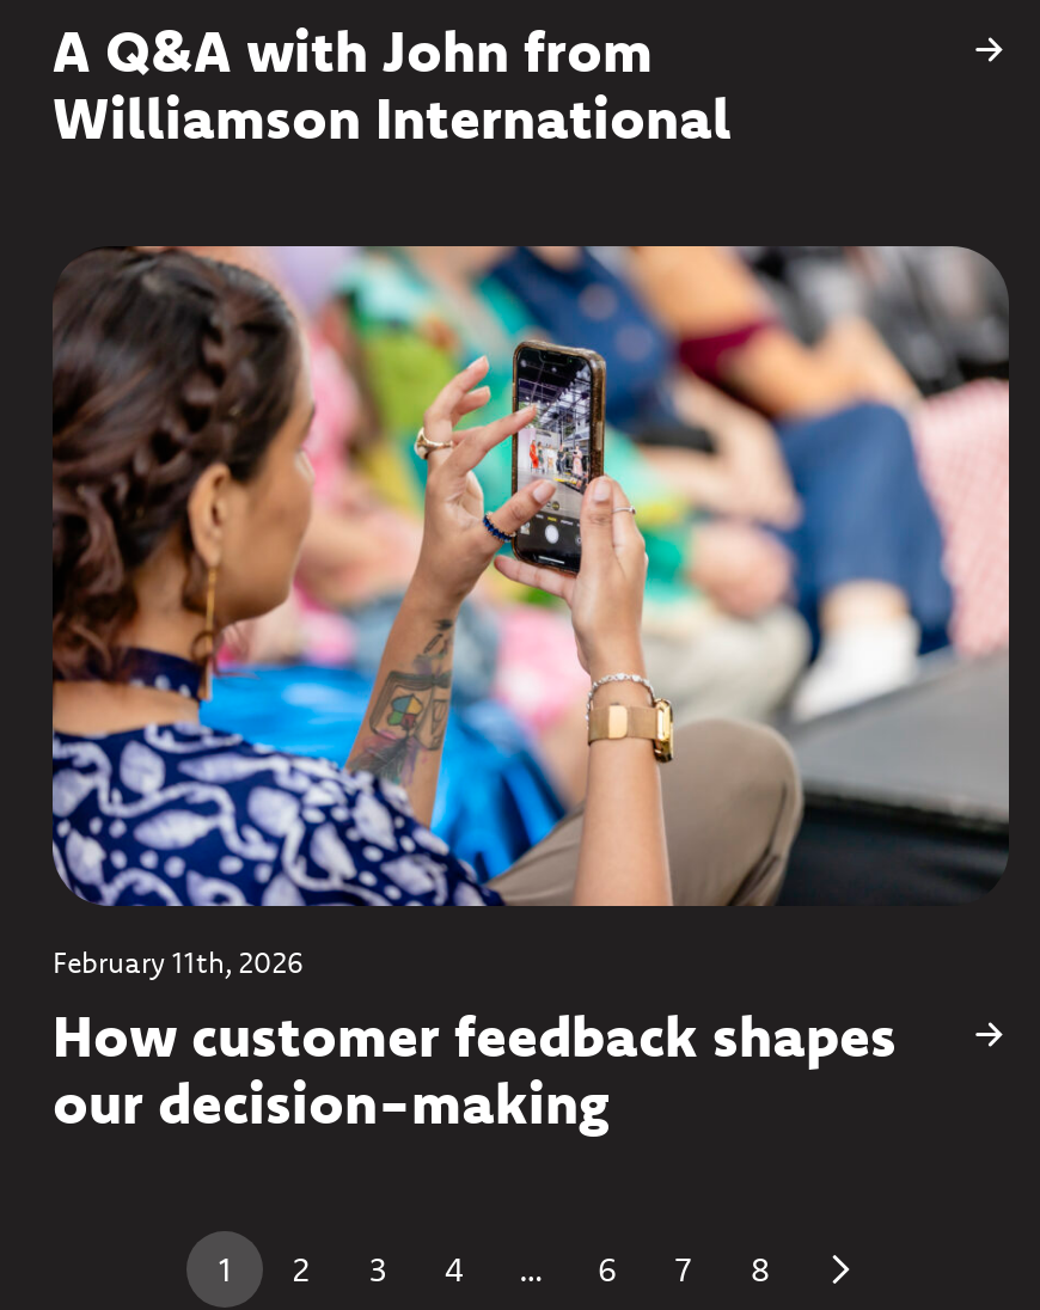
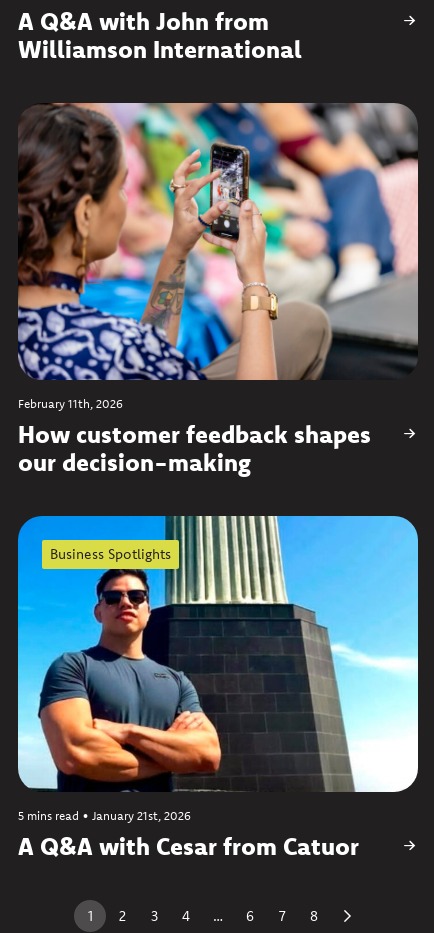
+ [image]
+ Business Spotlights

+ 5 mins read • January 21st, 2026
+ A Q&A with Cesar from Catuor
